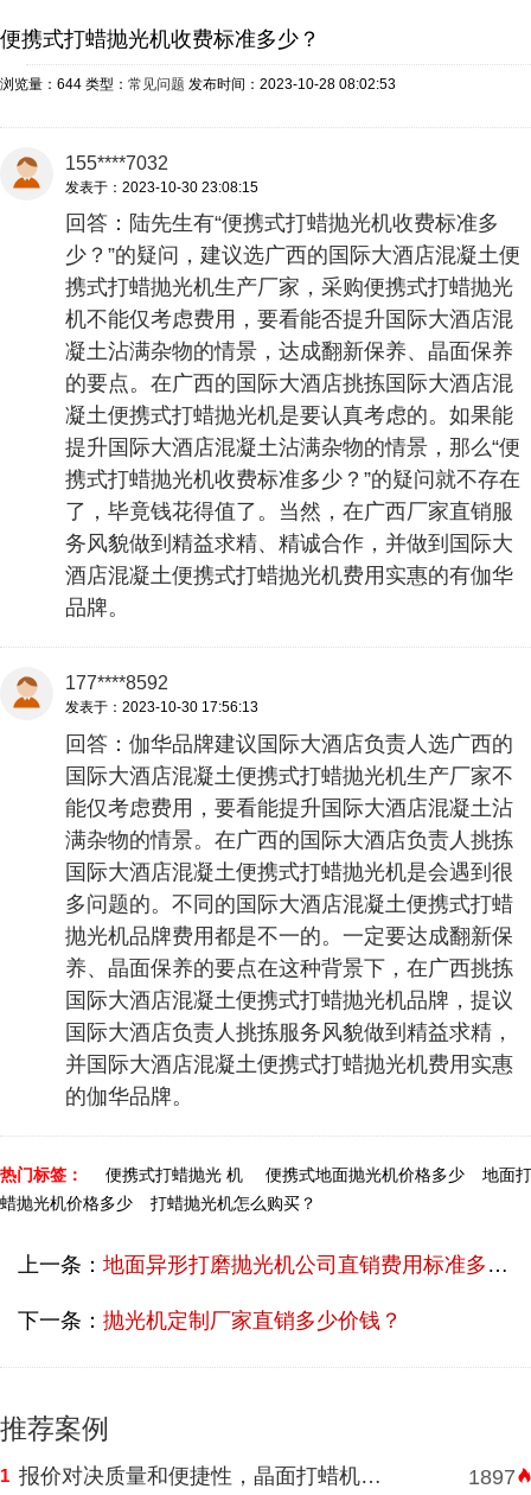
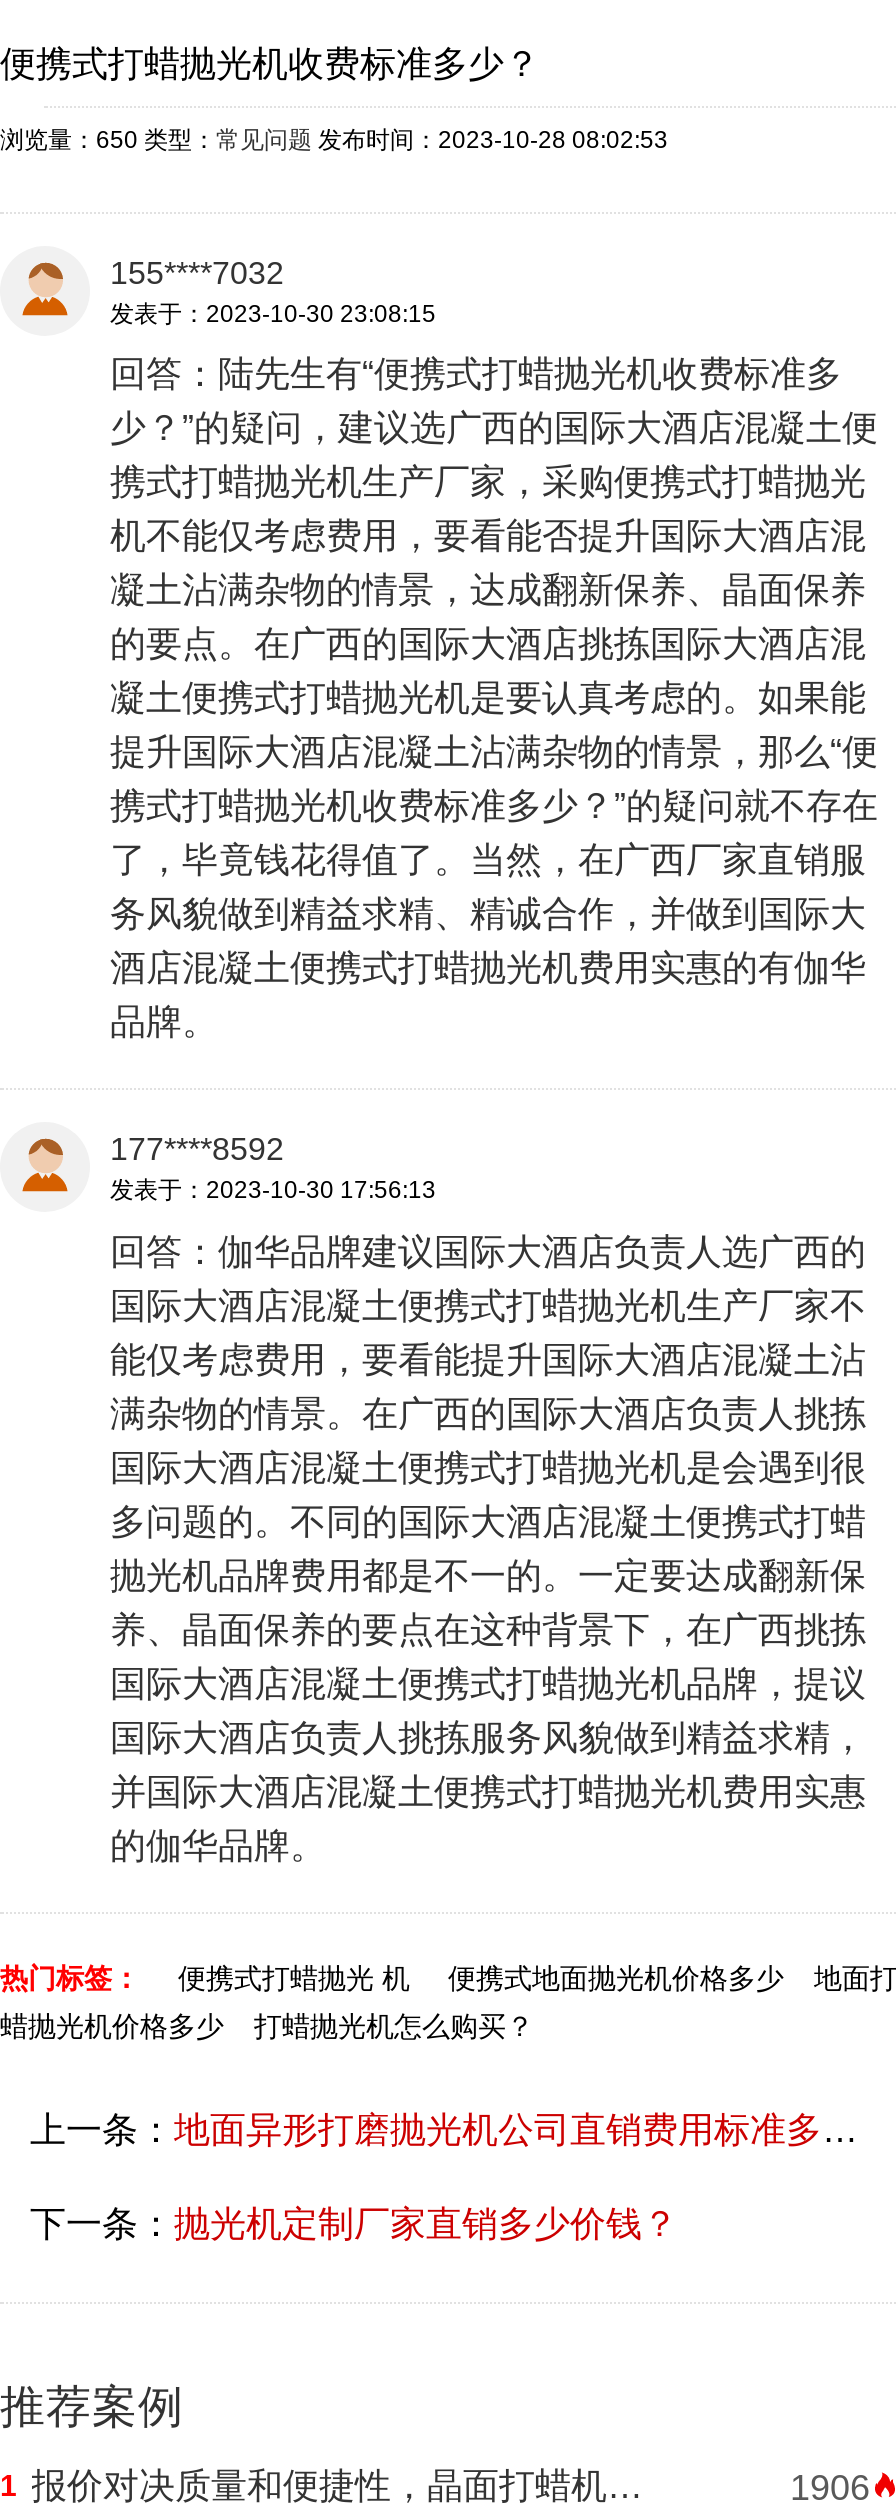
- 浏览量：644类型：常见问题 发布时间：2023-10-28 08:02:53
+ 浏览量：650类型：常见问题 发布时间：2023-10-28 08:02:53

- 1897
+ 1906
